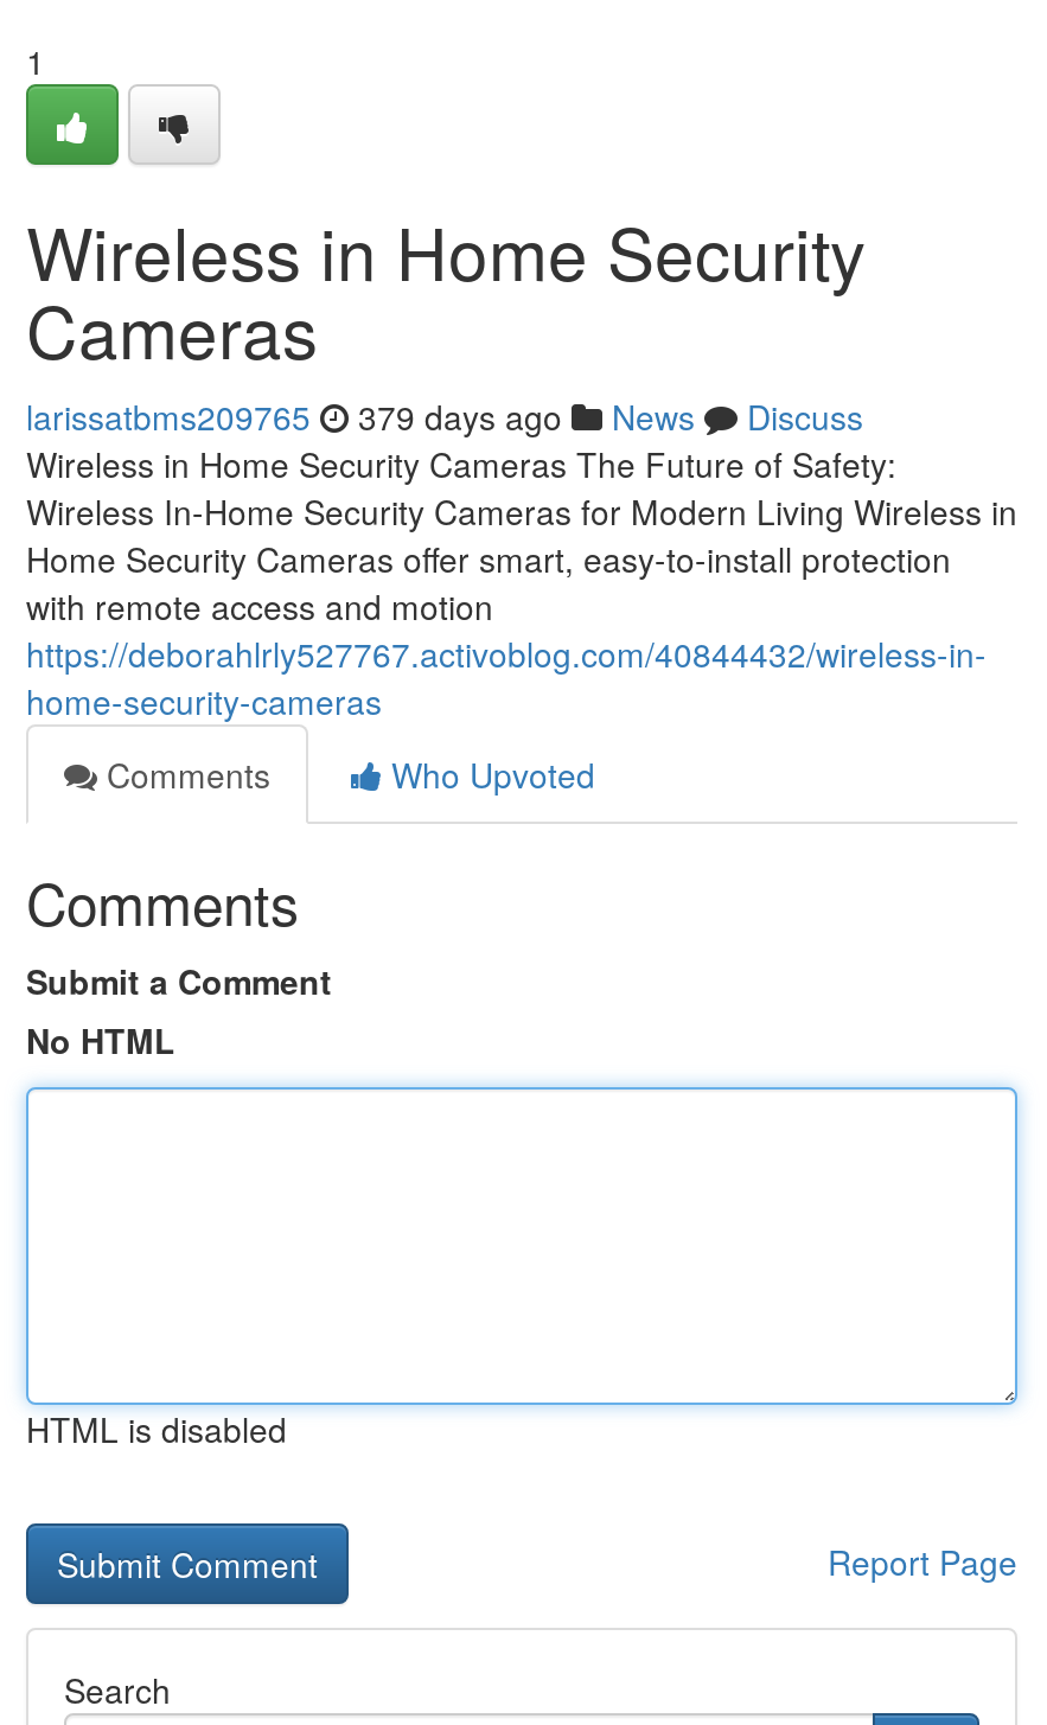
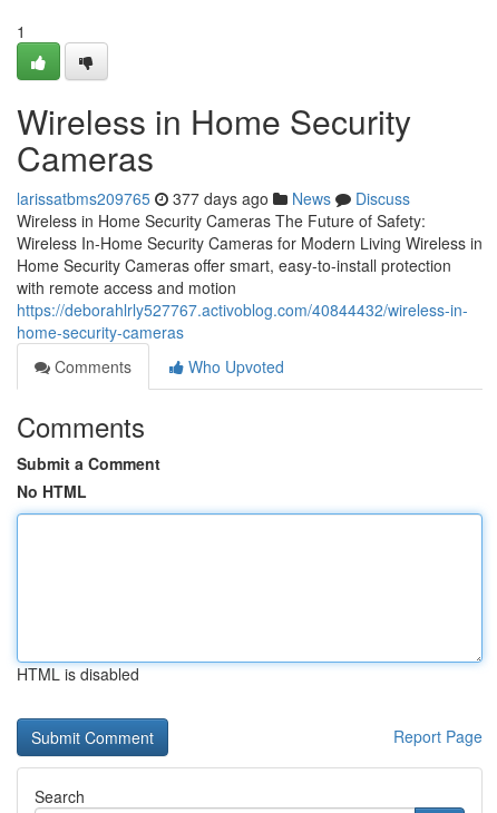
- larissatbms209765 379 days ago News Discuss
+ larissatbms209765 377 days ago News Discuss
